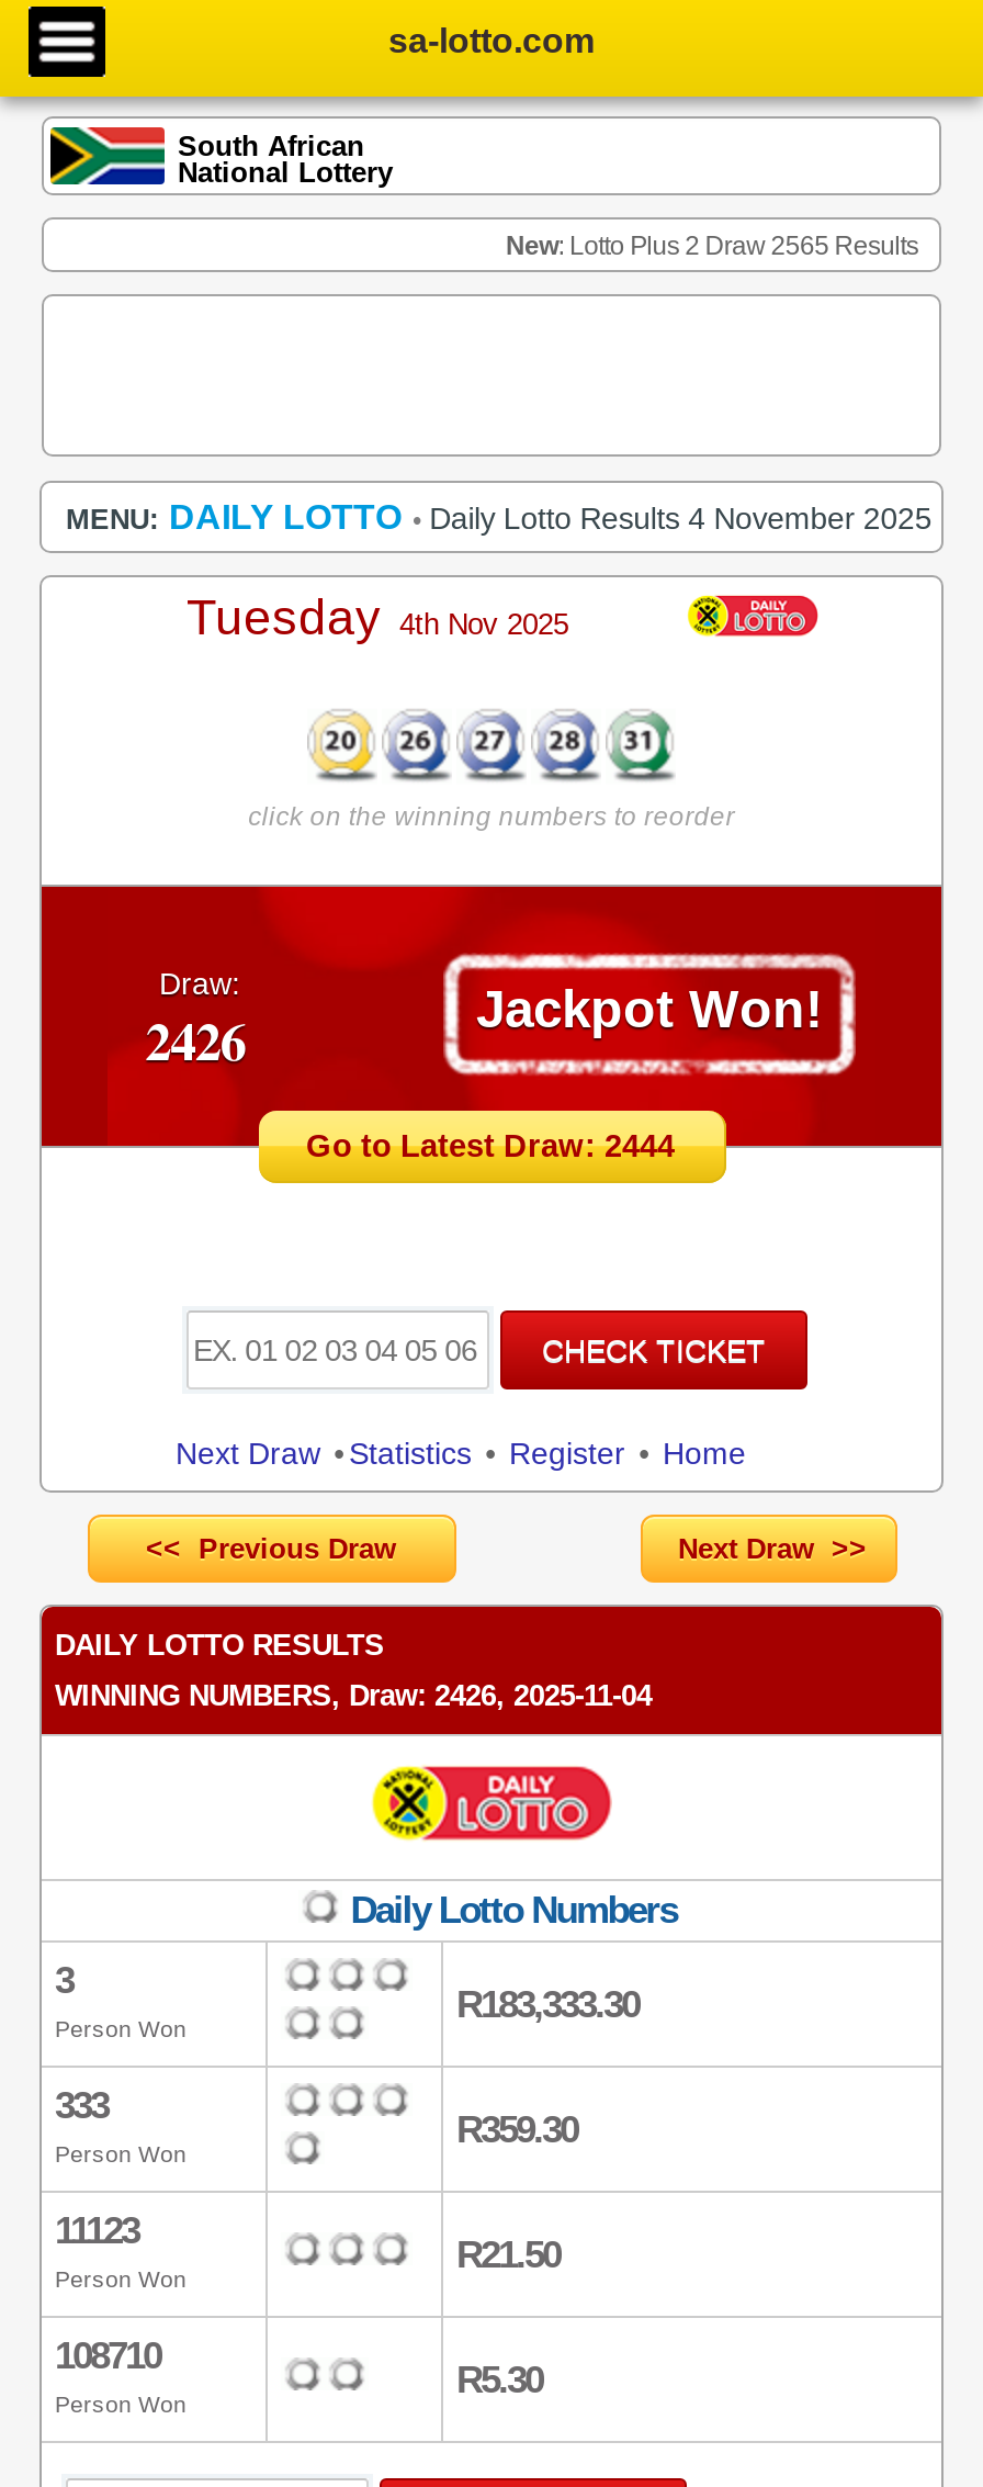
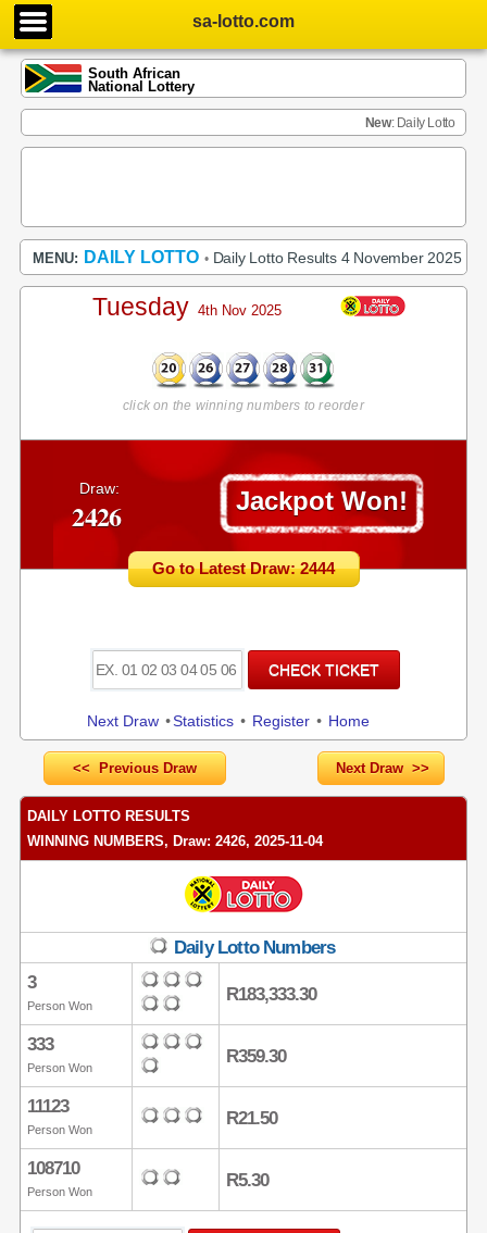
- New: Lotto Plus 2 Draw 2565 Results
+ New: Daily Lotto
